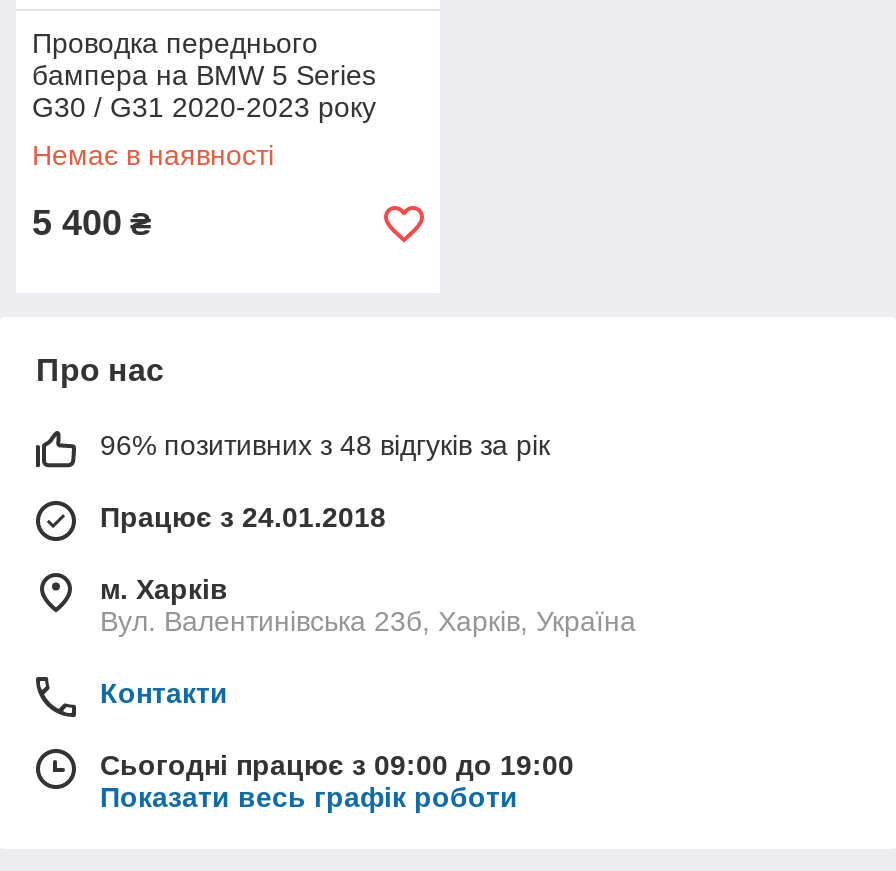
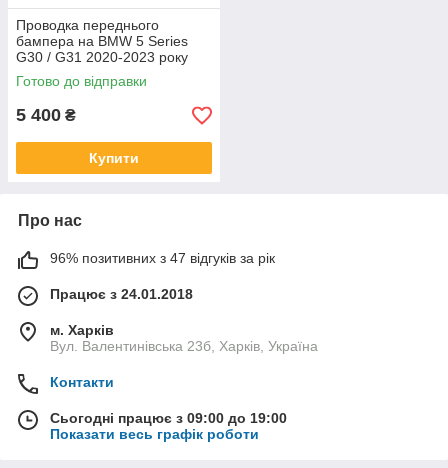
- Немає в наявності
+ Готово до відправки

+ Купити

- 96% позитивних з 48 відгуків за рік
+ 96% позитивних з 47 відгуків за рік
